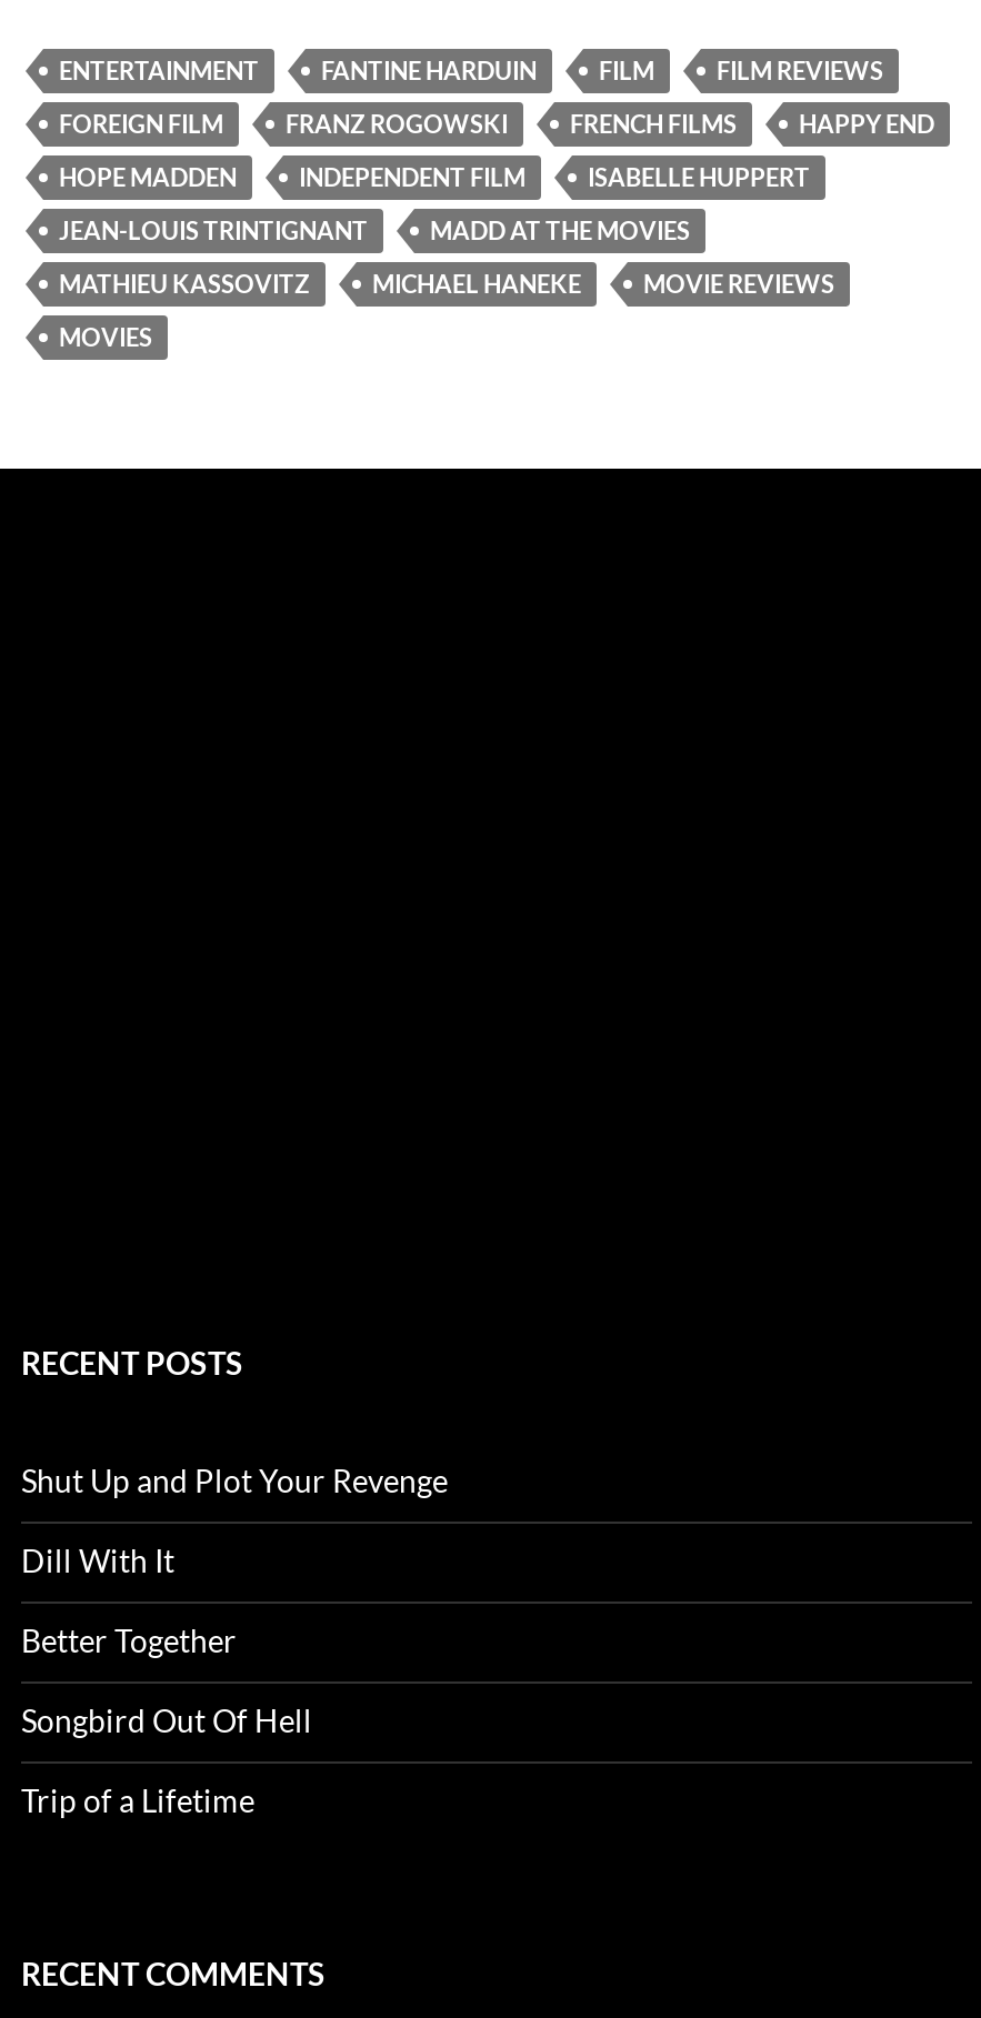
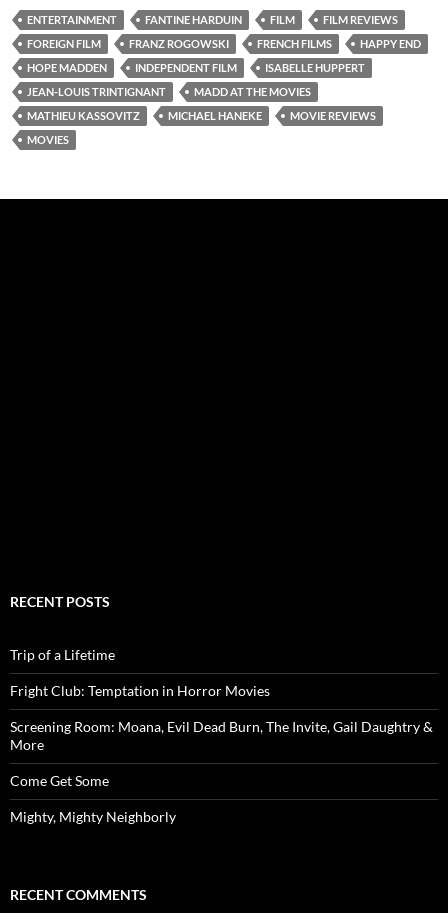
- Shut Up and Plot Your Revenge
- Dill With It
- Better Together
- Songbird Out Of Hell

moved up: Trip of a Lifetime

+ Fright Club: Temptation in Horror Movies
+ Screening Room: Moana, Evil Dead Burn, The Invite, Gail Daughtry &
+ More
+ Come Get Some
+ Mighty, Mighty Neighborly
